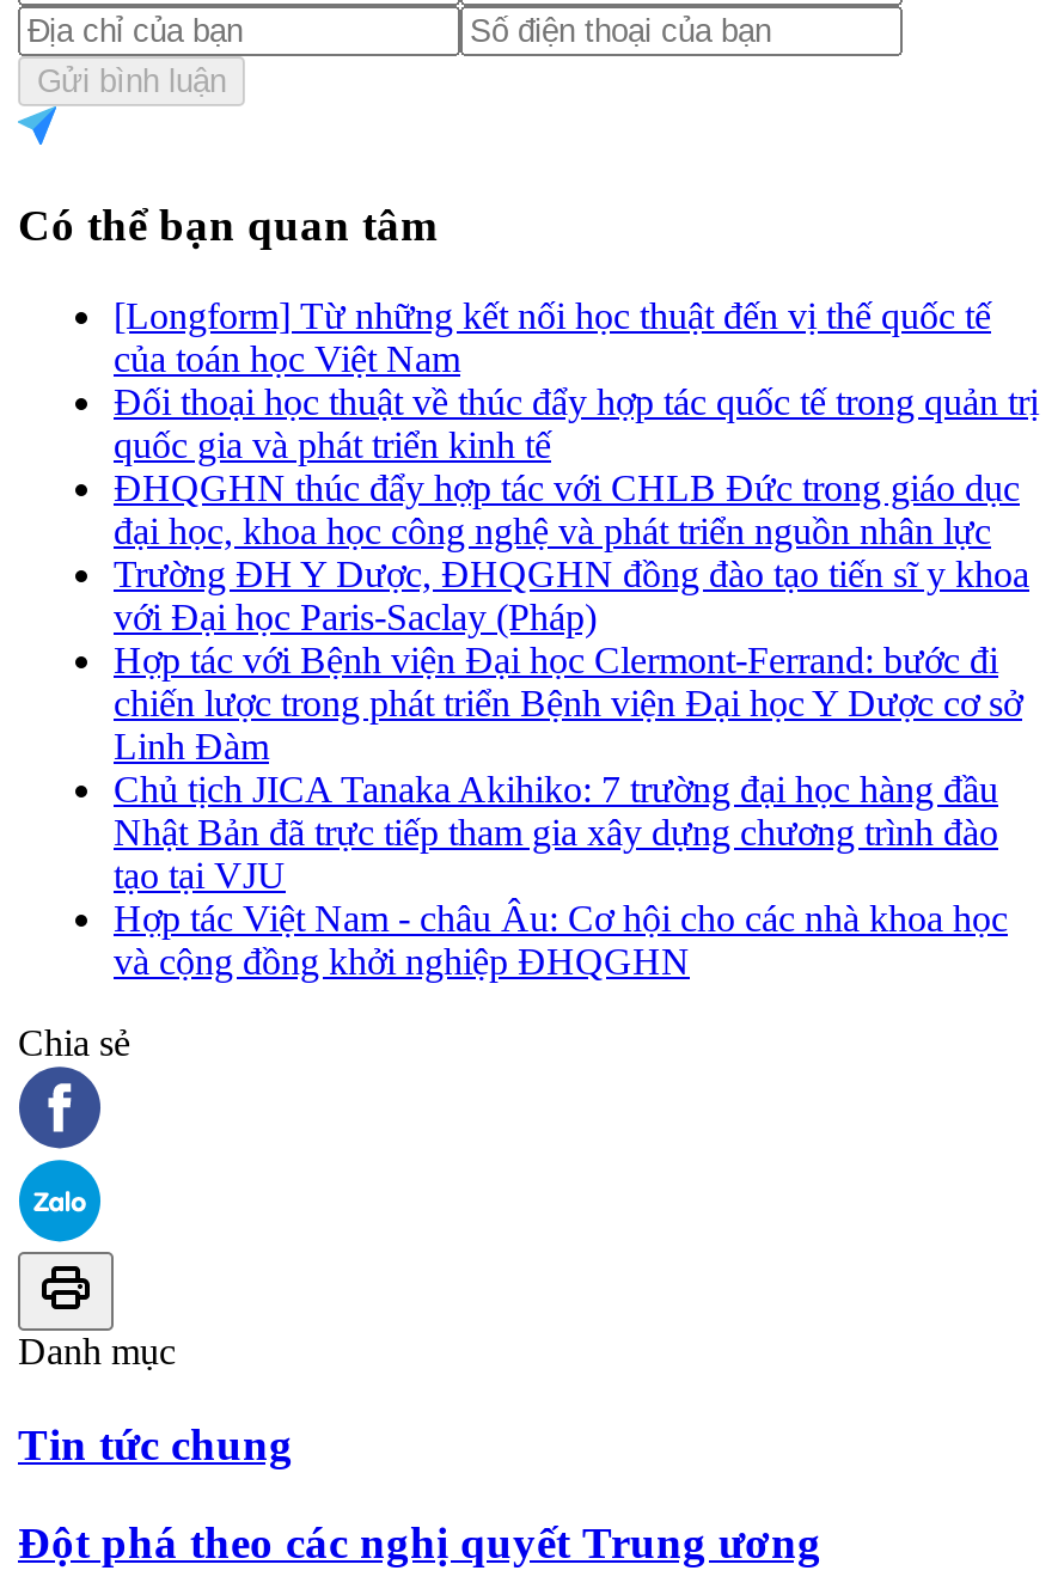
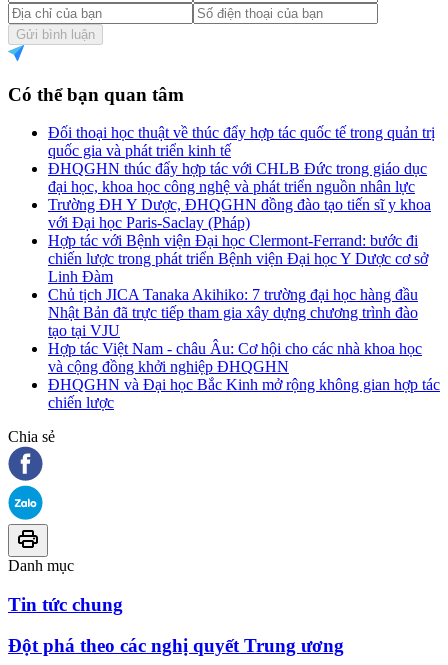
- [Longform] Từ những kết nối học thuật đến vị thế quốc tế
- của toán học Việt Nam

moved up: Đối thoại học thuật về thúc đẩy hợp tác quốc tế trong quản trị | quốc gia và phát triển kinh tế | ĐHQGHN thúc đẩy hợp tác với CHLB Đức trong giáo dục | ... | Hợp tác Việt Nam - châu Âu: Cơ hội cho các nhà khoa học | và cộng đồng khởi nghiệp ĐHQGHN

+ ĐHQGHN và Đại học Bắc Kinh mở rộng không gian hợp tác
+ chiến lược
